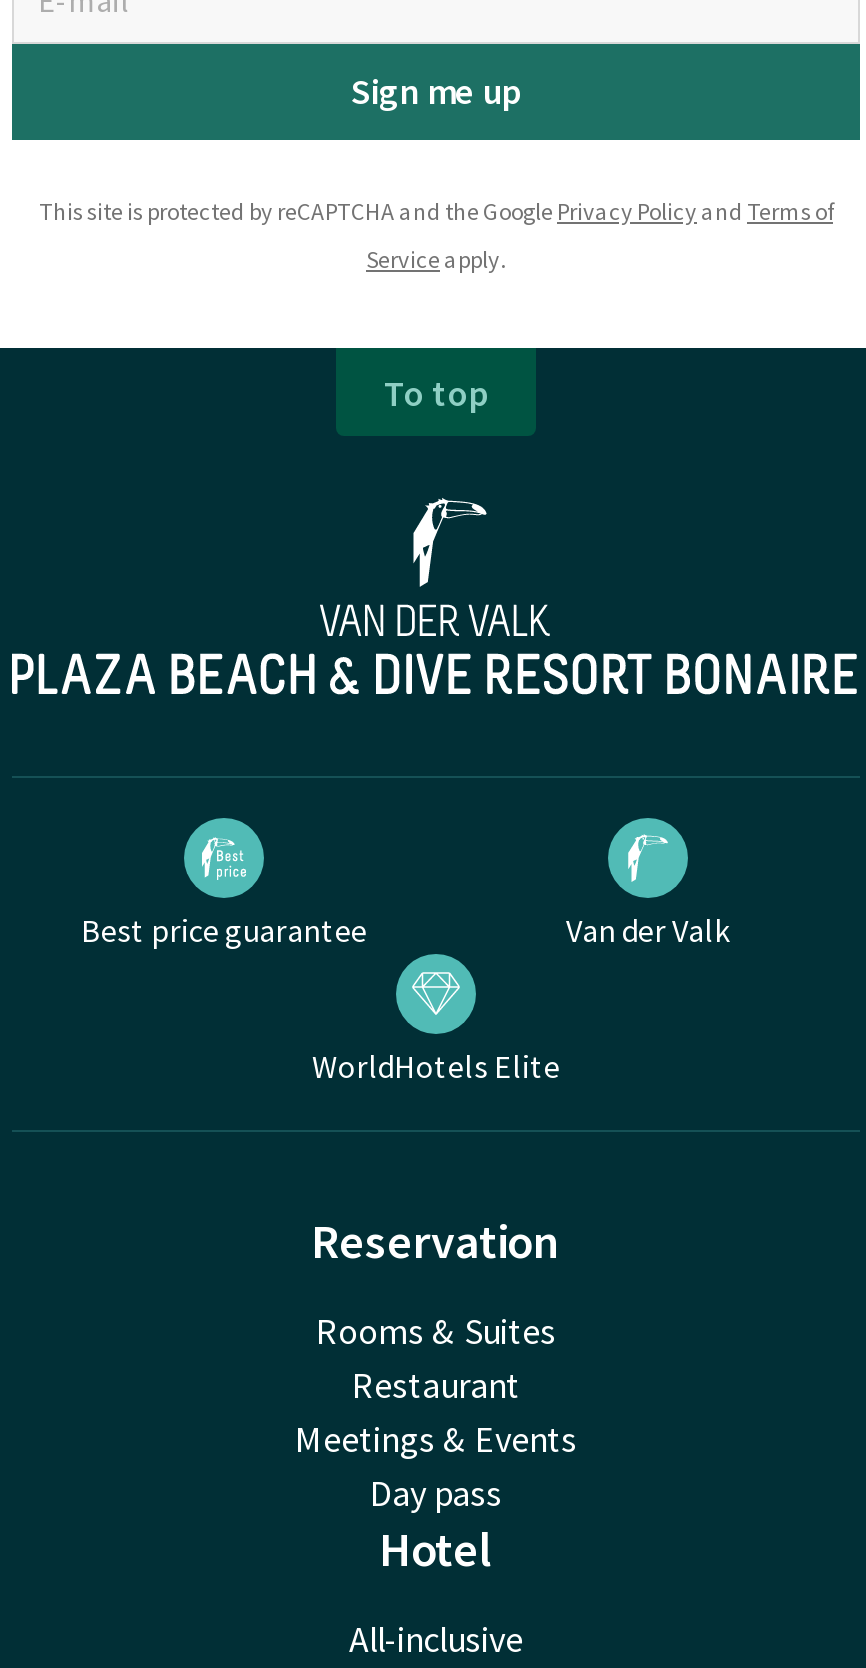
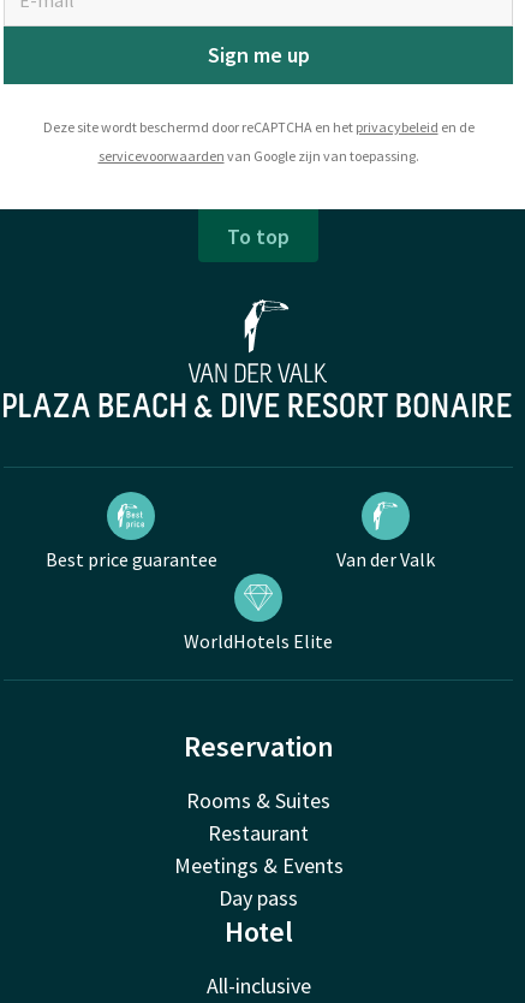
- This site is protected by reCAPTCHA and the Google Privacy Policy and Terms of
+ Deze site wordt beschermd door reCAPTCHA en het privacybeleid en de

- Service apply.
+ servicevoorwaarden van Google zijn van toepassing.
